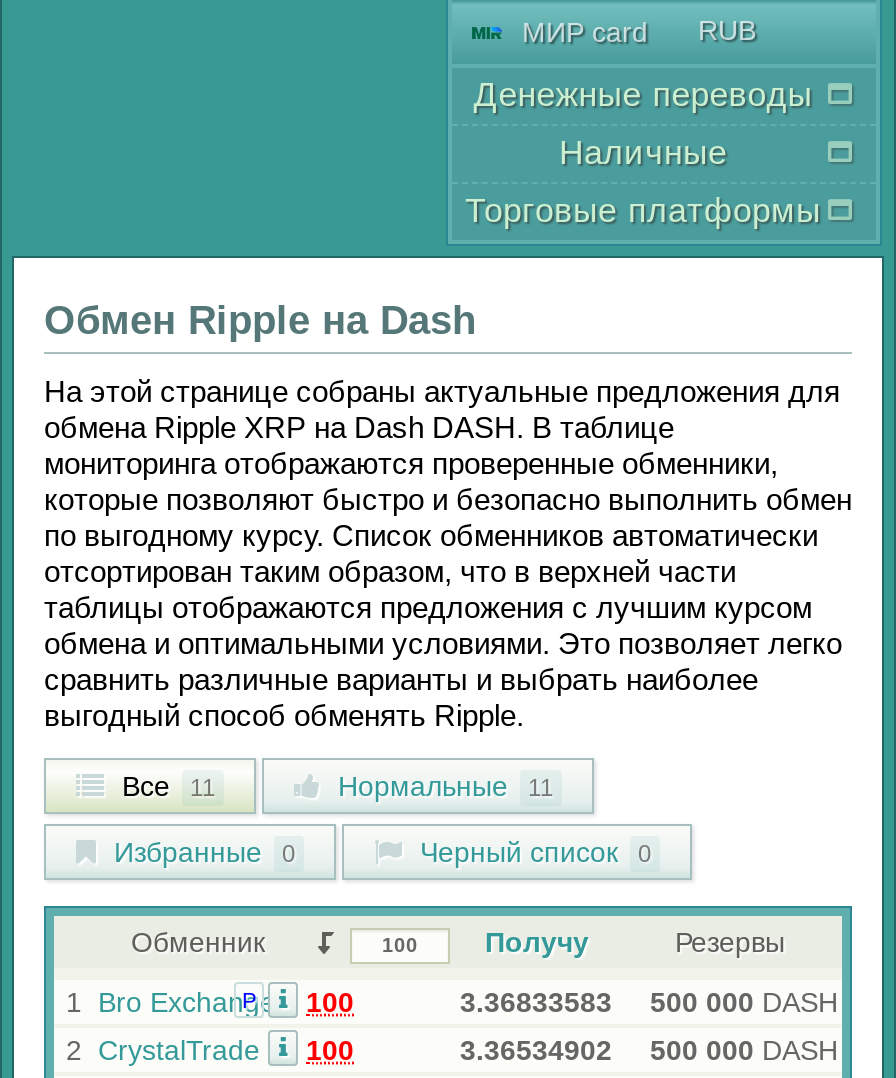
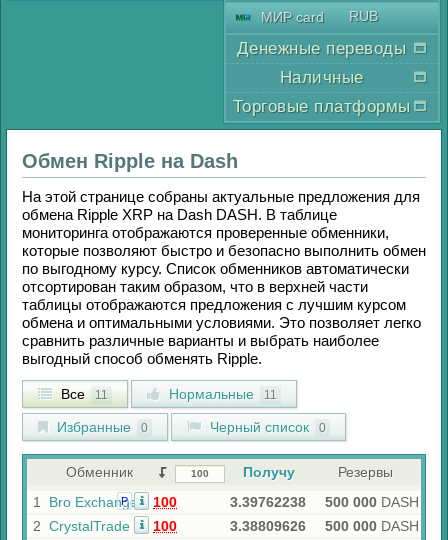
- 3.36833583 500 000 DASH
+ 3.39762238 500 000 DASH

- 3.36534902 500 000 DASH
+ 3.38809626 500 000 DASH
